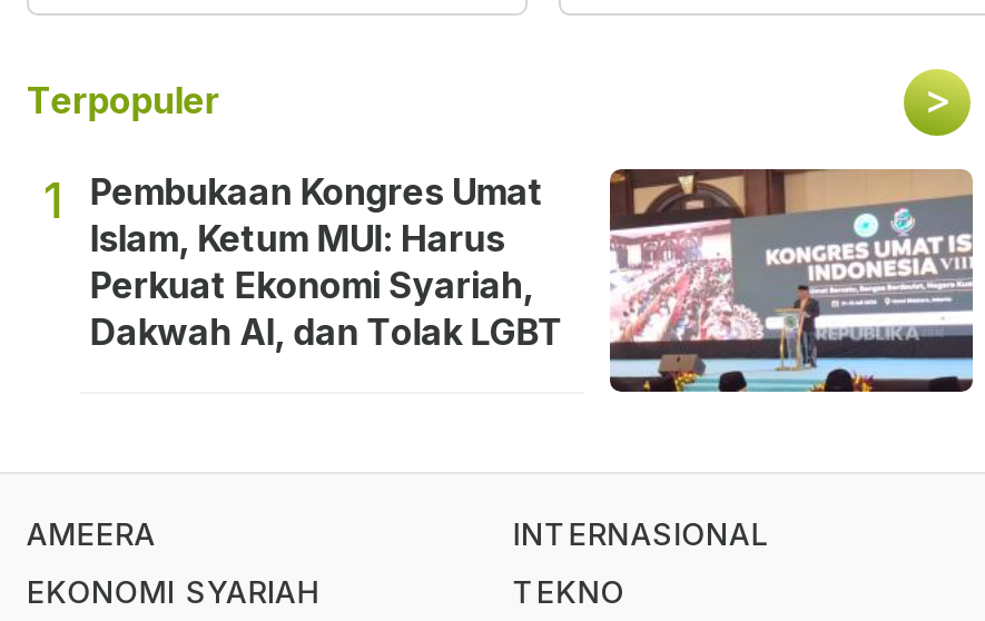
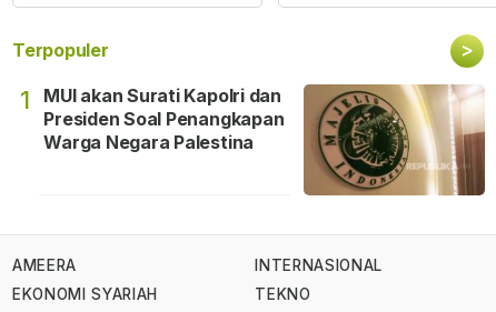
- [image]
- Pembukaan Kongres Umat
- Islam, Ketum MUI: Harus
- Perkuat Ekonomi Syariah,
- Dakwah AI, dan Tolak LGBT
+ [image]
+ MUI akan Surati Kapolri dan
+ Presiden Soal Penangkapan
+ Warga Negara Palestina
